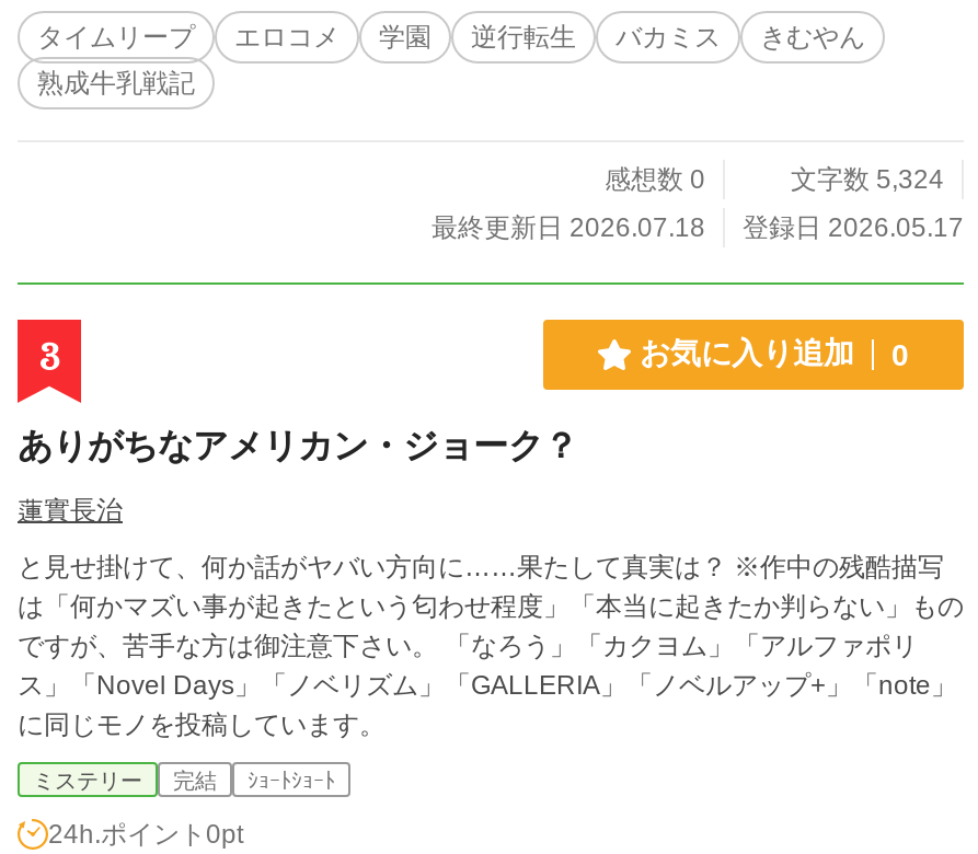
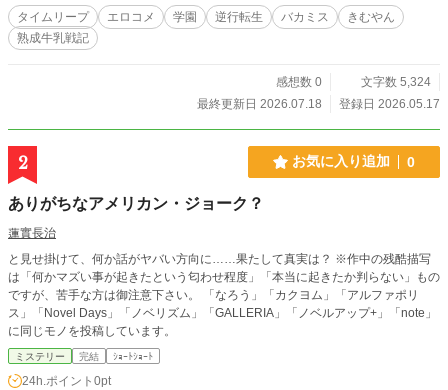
- 3
+ 2
